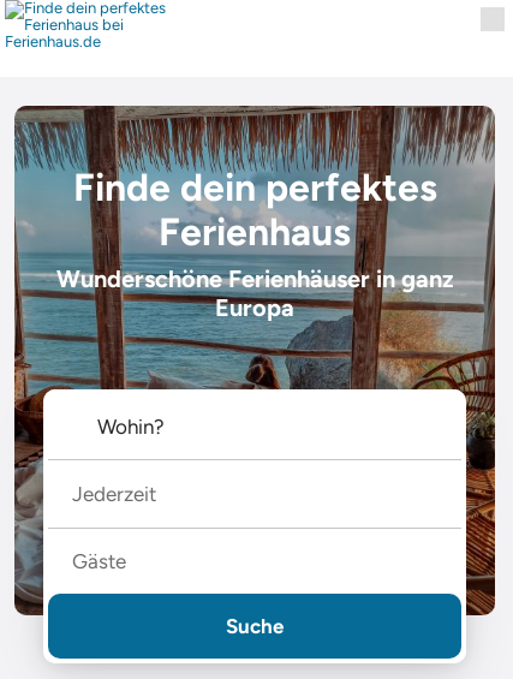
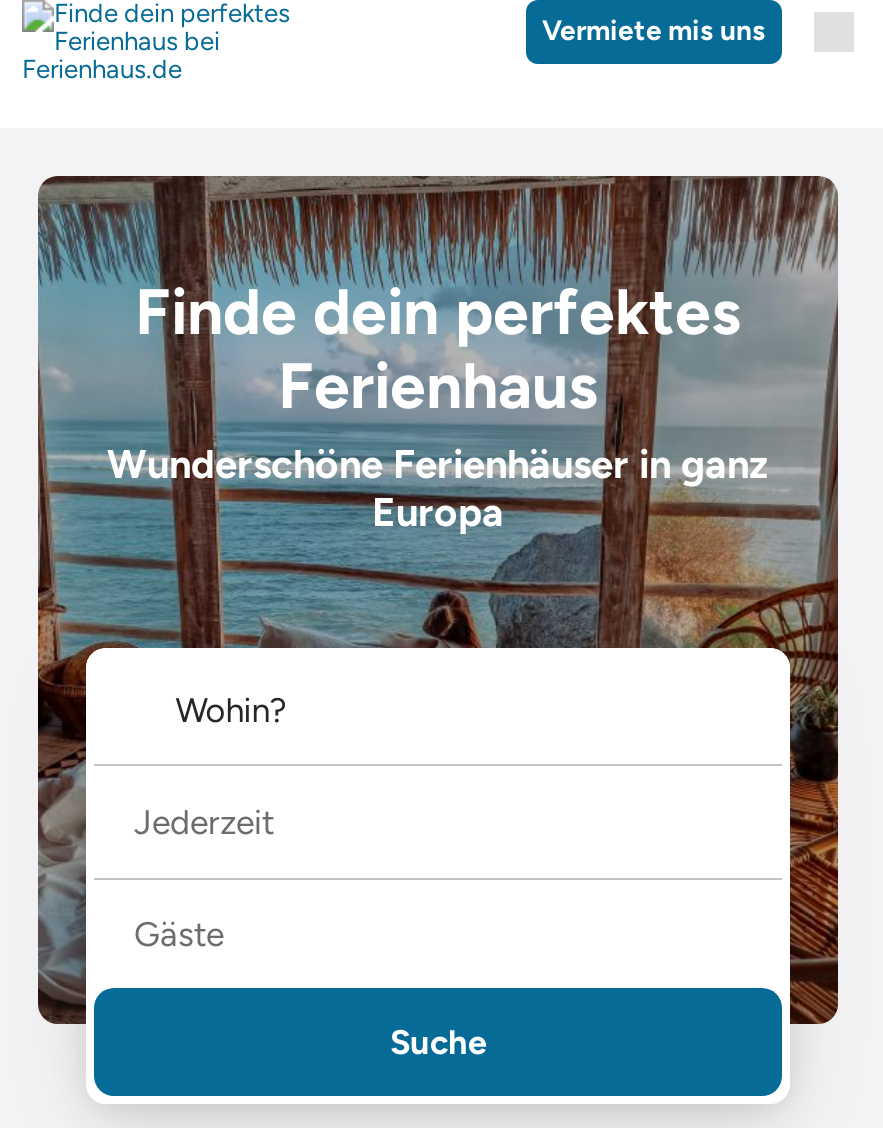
+ Vermiete mis uns
